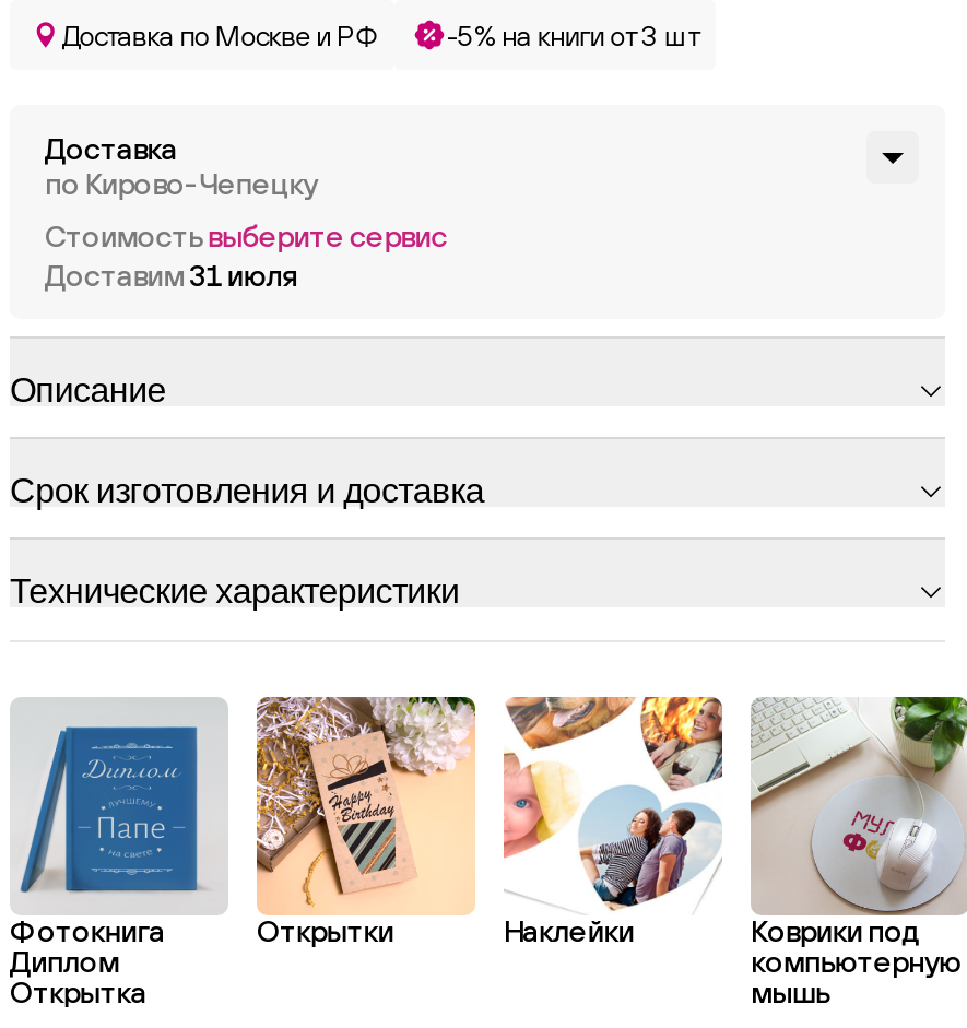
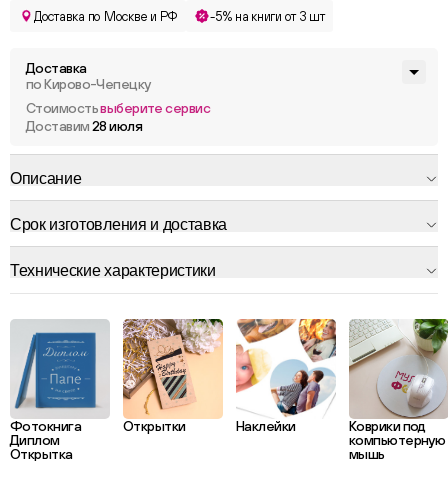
- Доставим 31 июля
+ Доставим 28 июля
